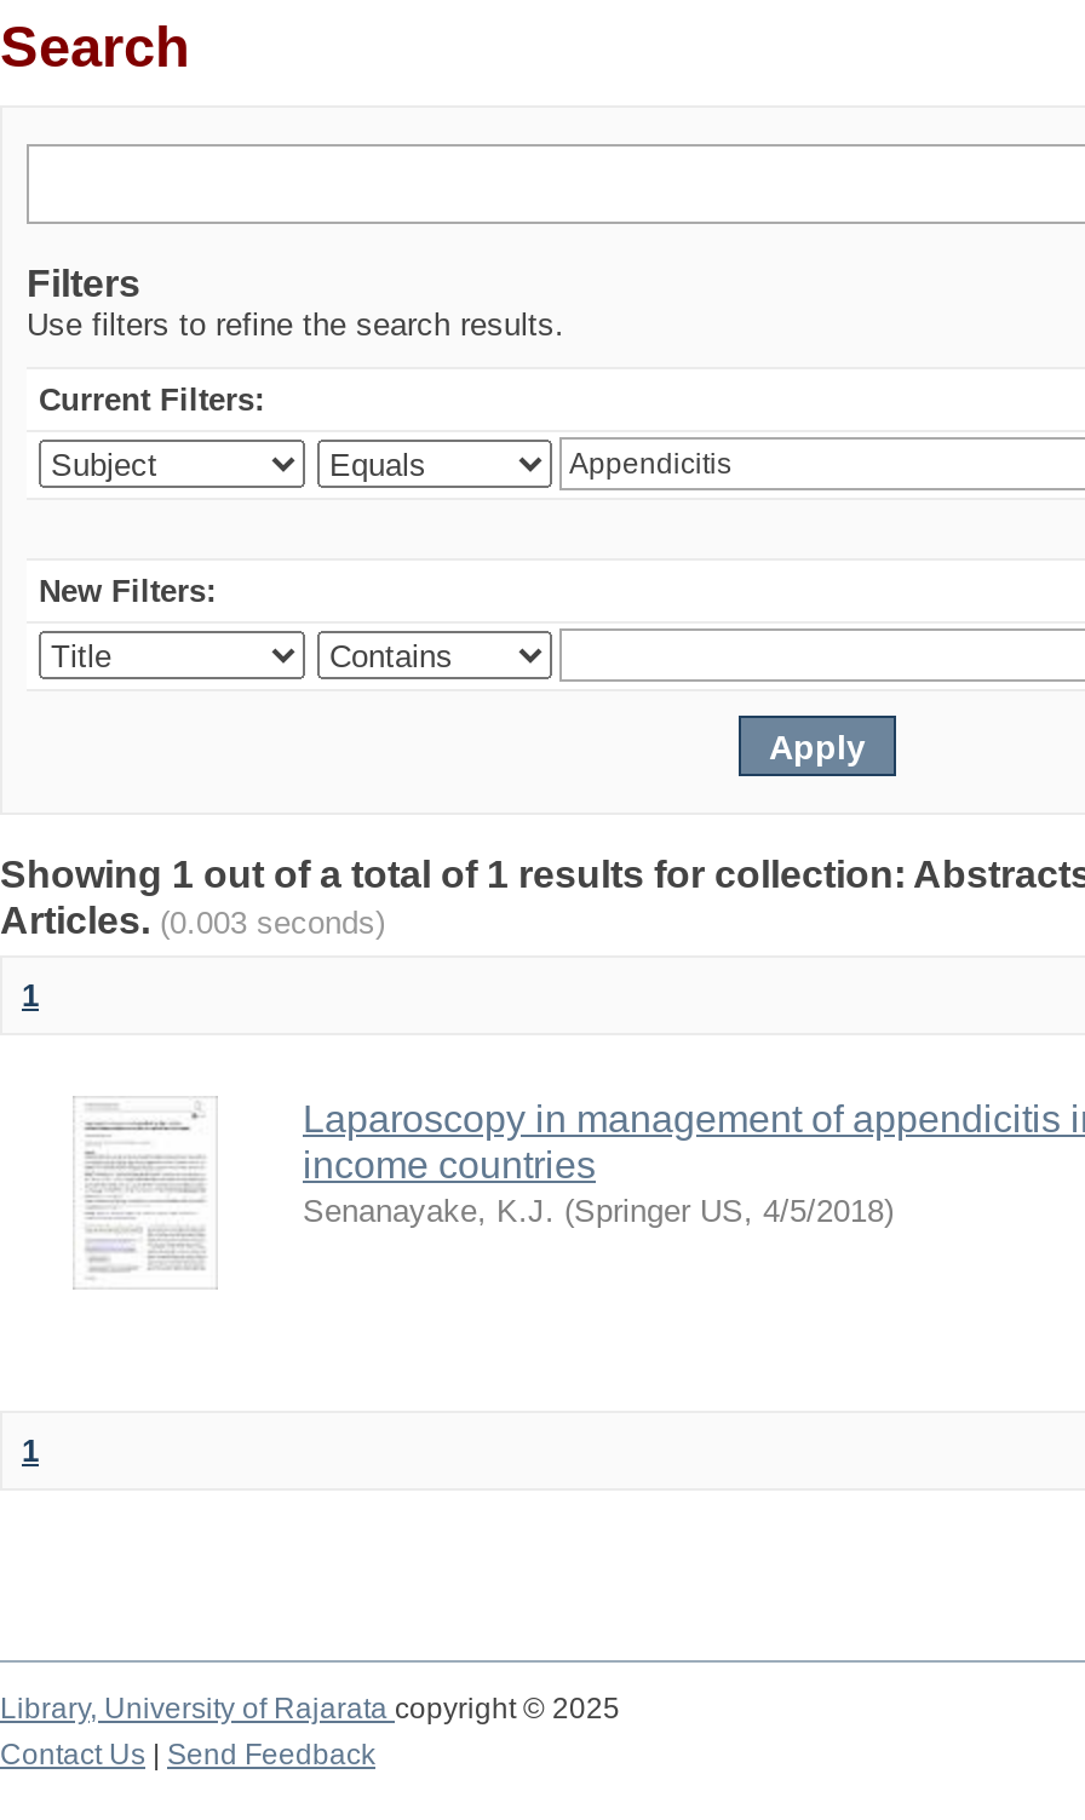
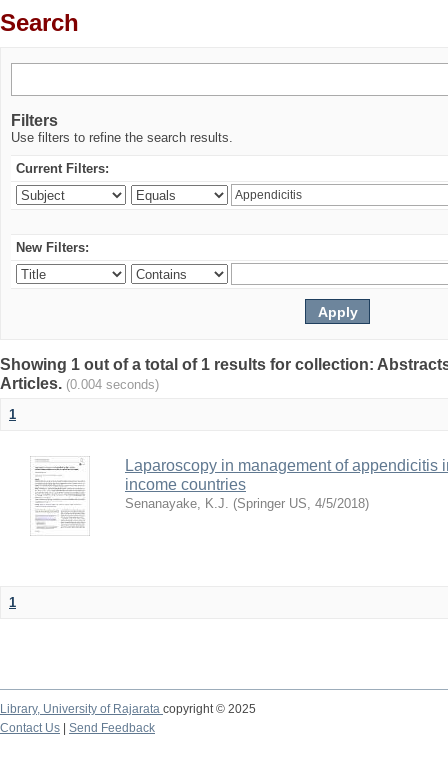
- Articles. (0.003 seconds)
+ Articles. (0.004 seconds)
